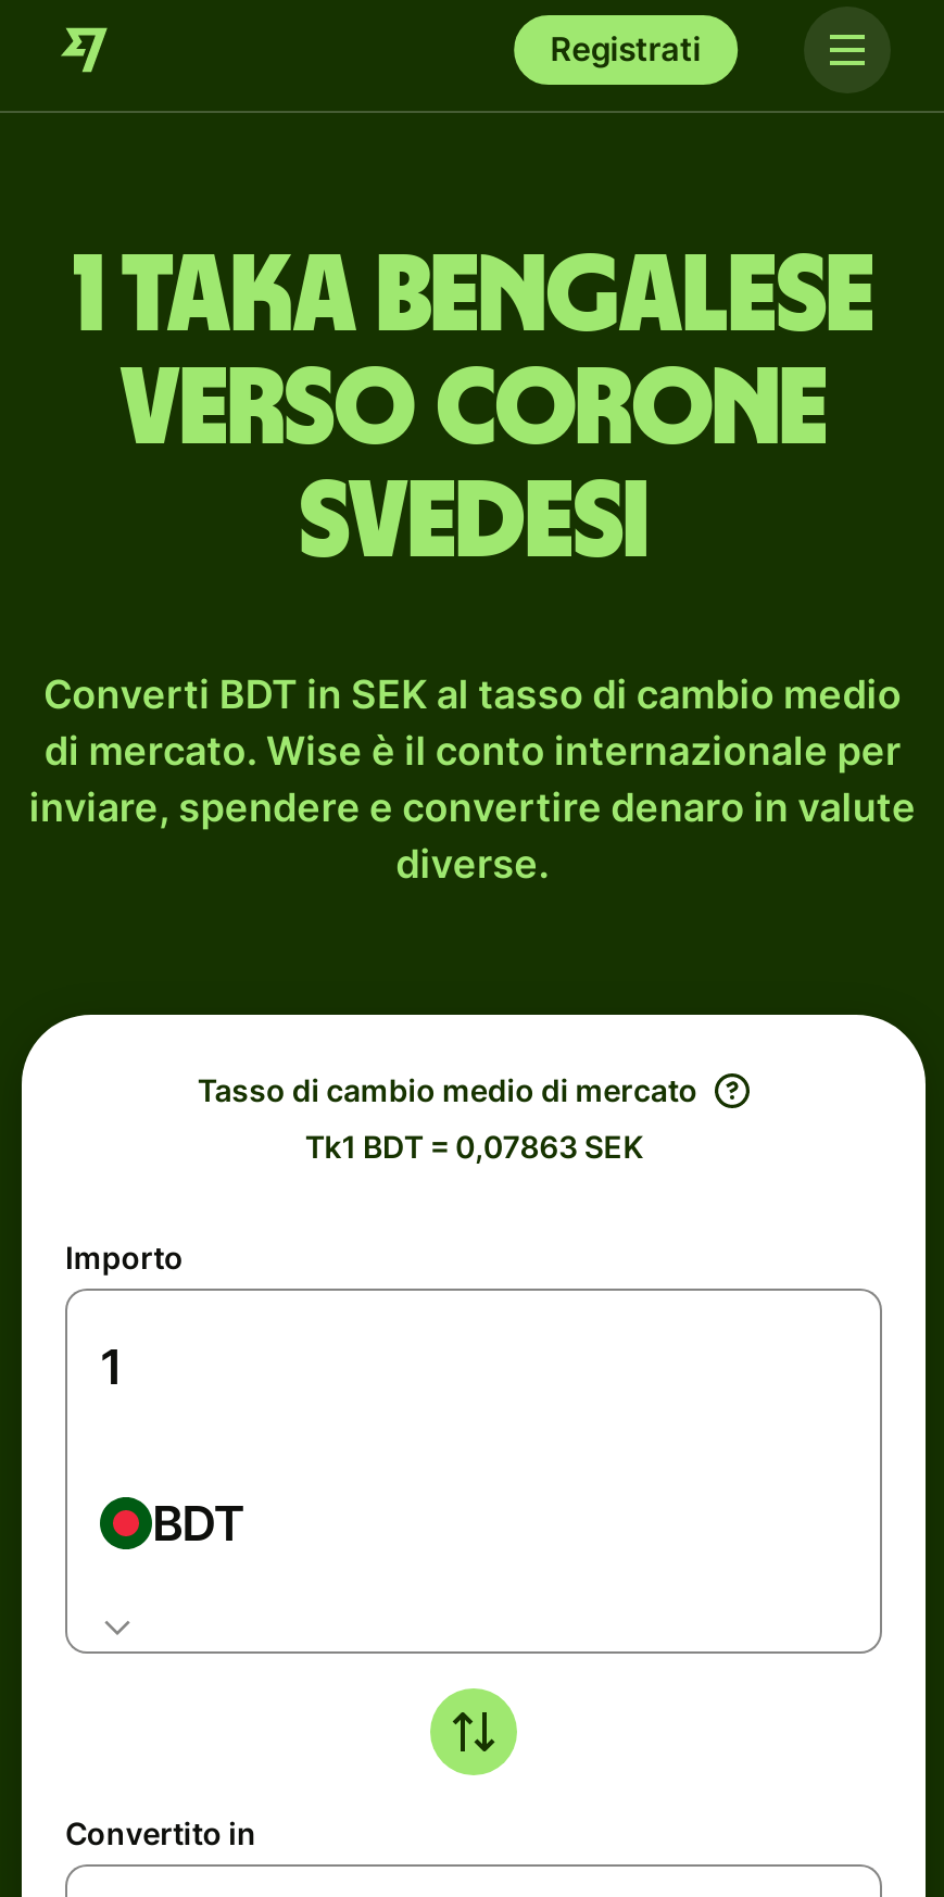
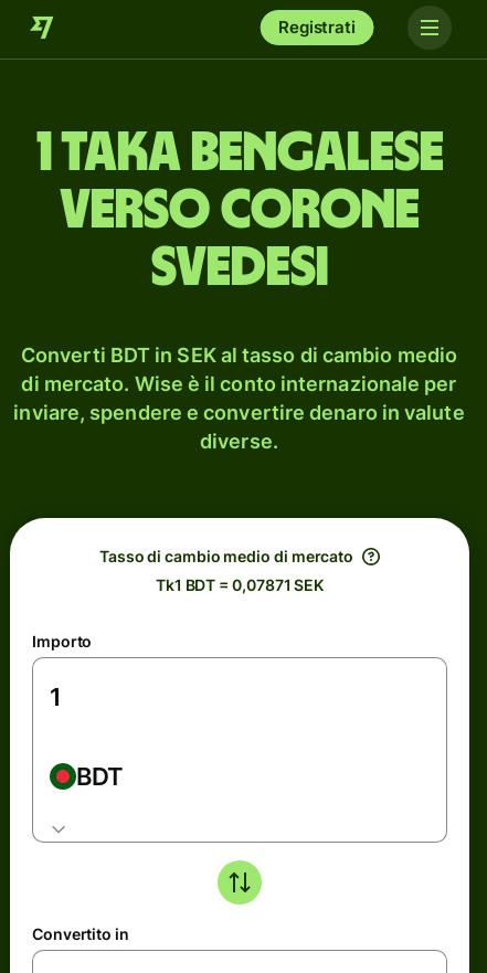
- Tk1 BDT = 0,07863 SEK
+ Tk1 BDT = 0,07871 SEK
